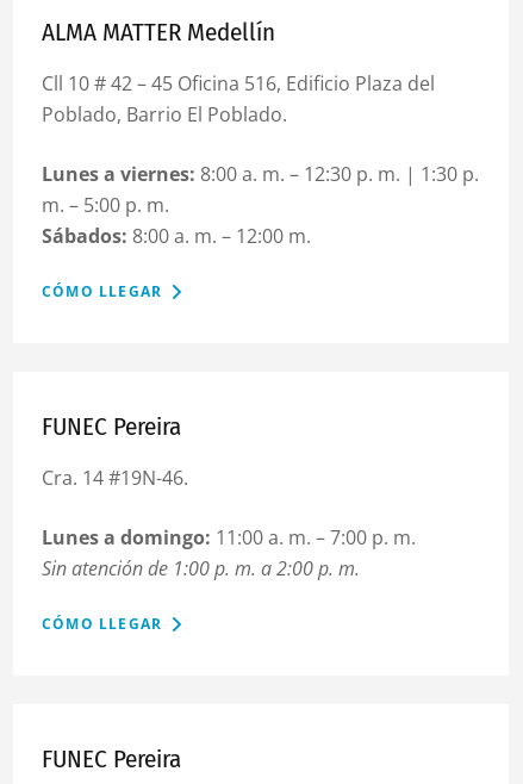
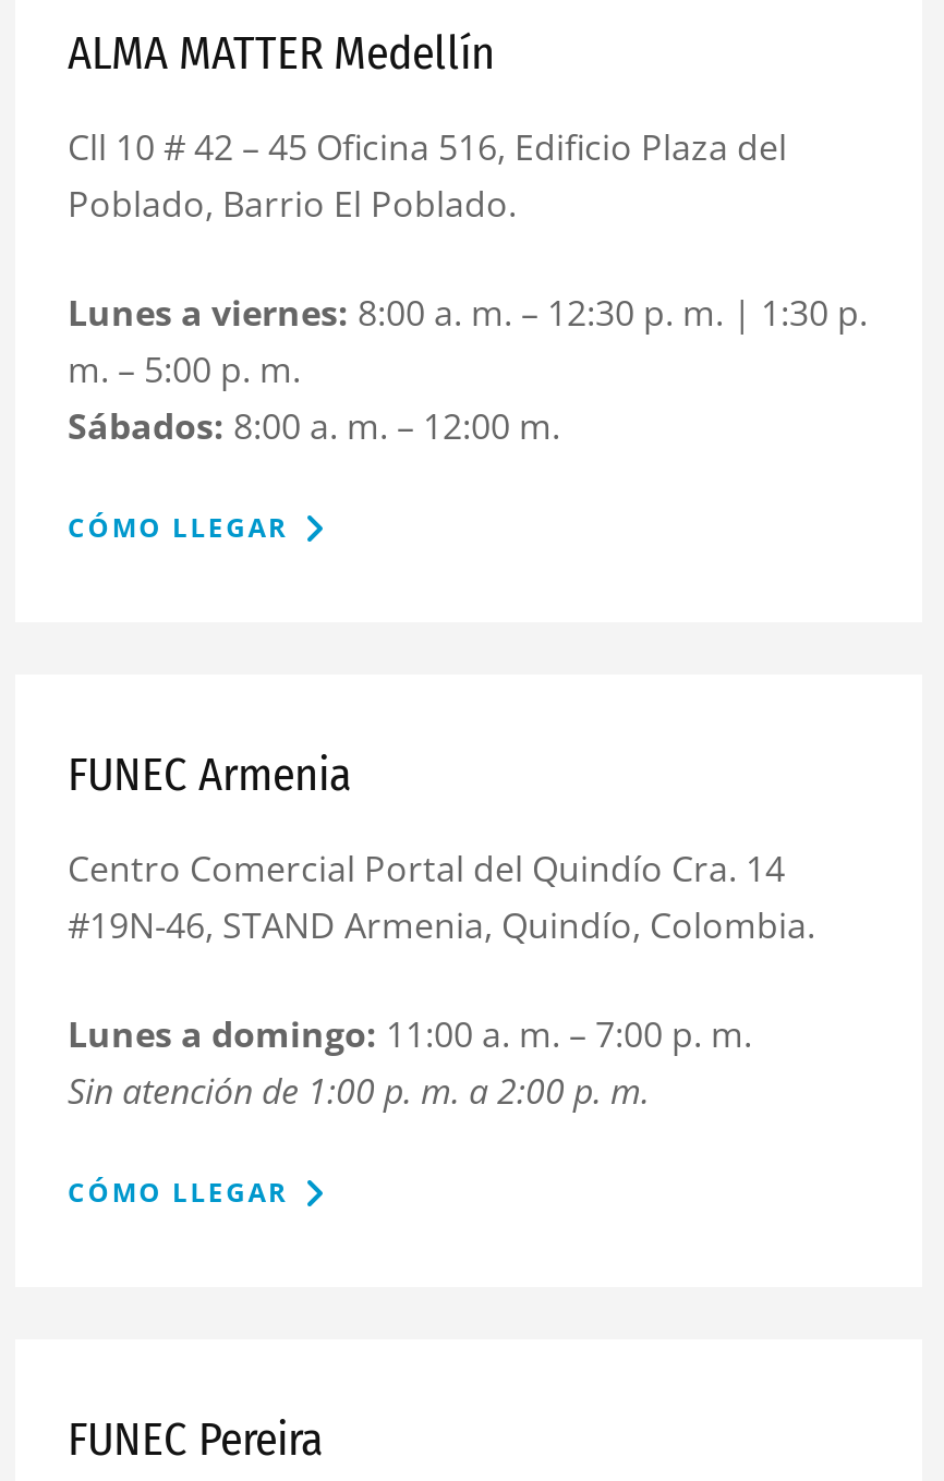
- FUNEC Pereira
+ FUNEC Armenia

- Cra. 14 #19N-46.
+ Centro Comercial Portal del Quindío Cra. 14
+ #19N-46, STAND Armenia, Quindío, Colombia.
